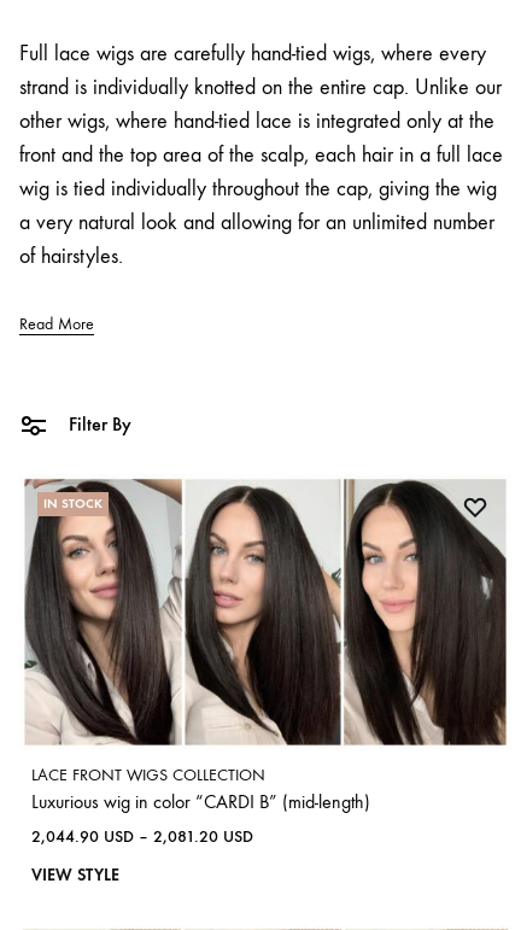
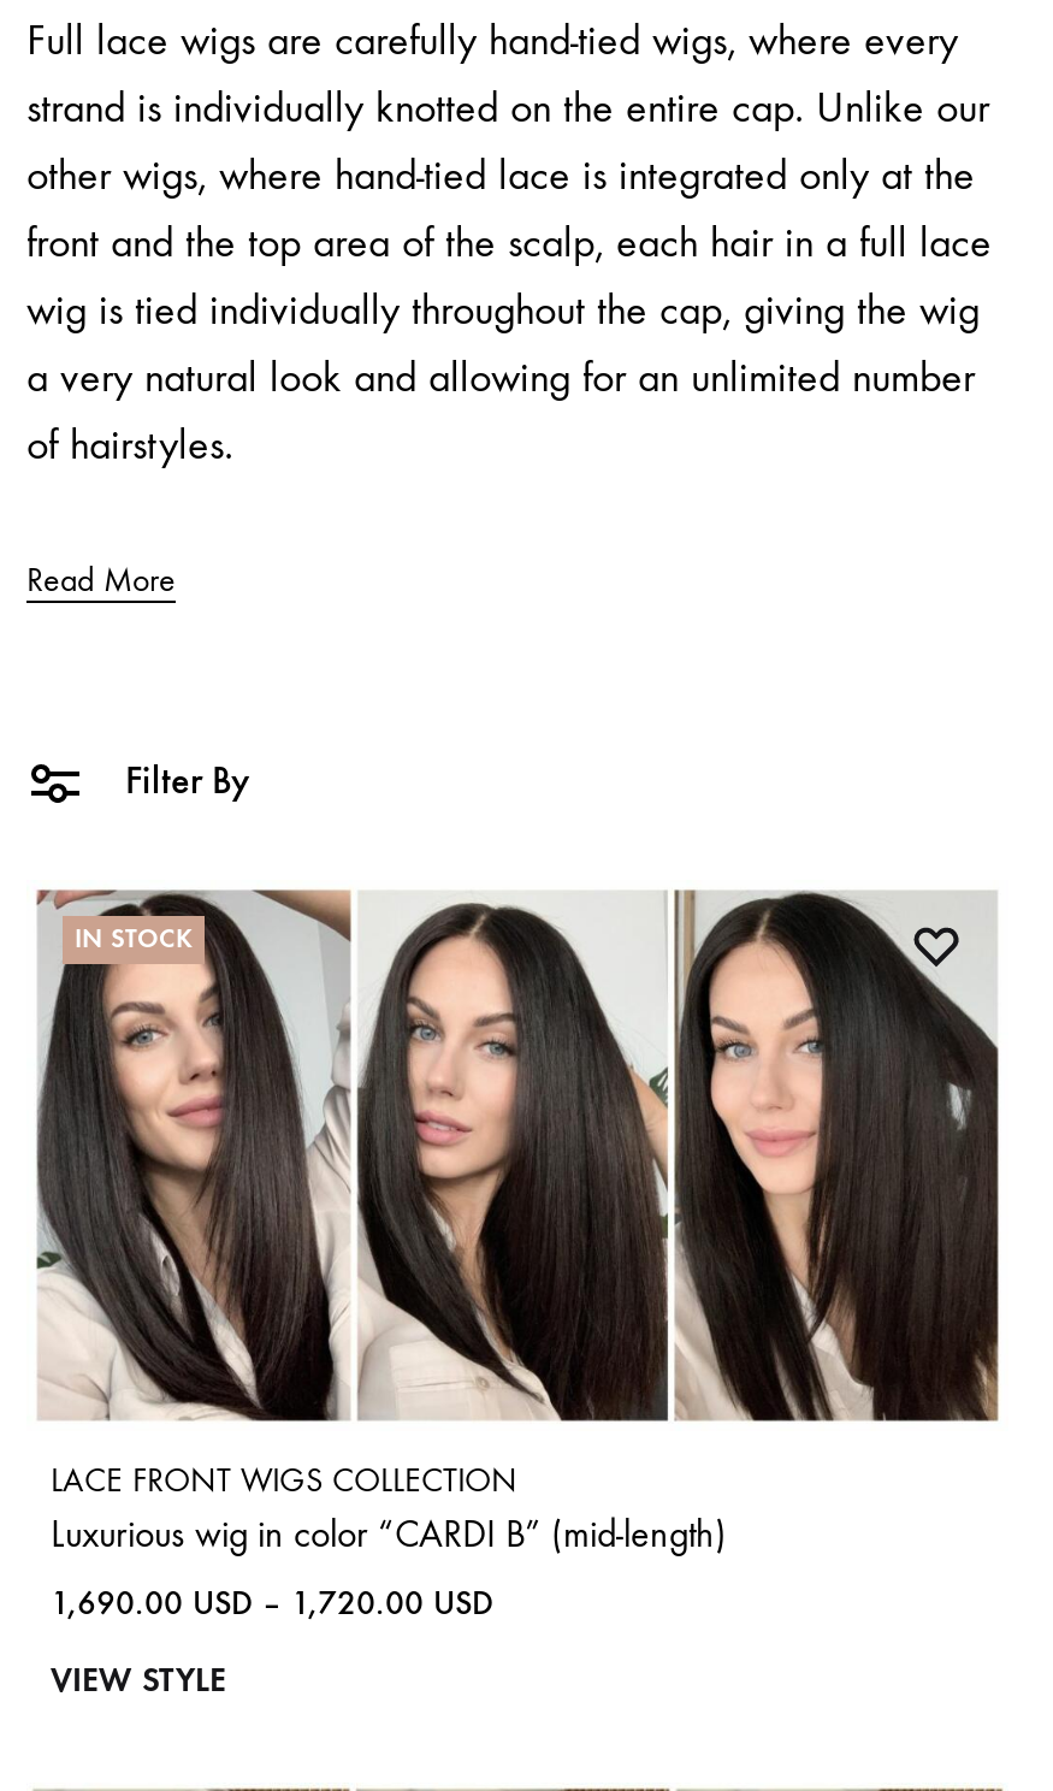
- 2,044.90 USD – 2,081.20 USD
+ 1,690.00 USD – 1,720.00 USD
